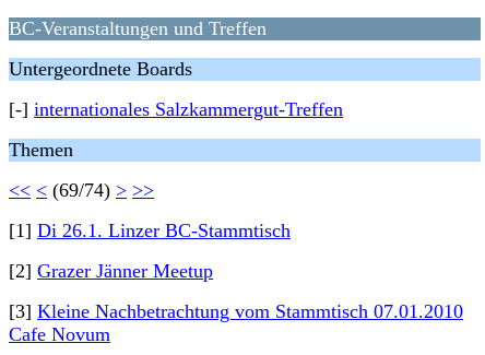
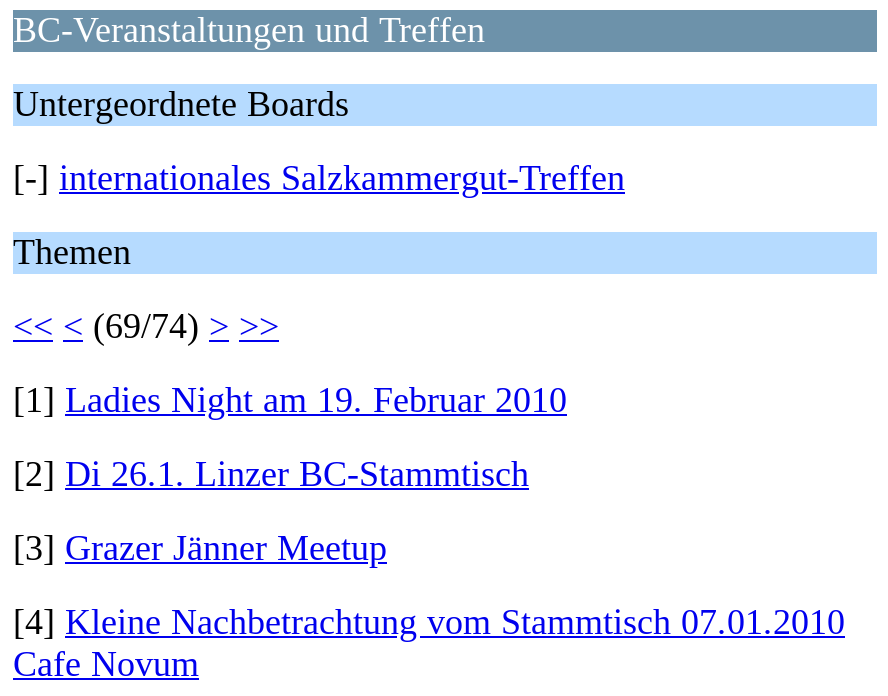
- [1] Di 26.1. Linzer BC-Stammtisch
- [2] Grazer Jänner Meetup
- [3] Kleine Nachbetrachtung vom Stammtisch 07.01.2010
+ [1] Ladies Night am 19. Februar 2010
+ [2] Di 26.1. Linzer BC-Stammtisch
+ [3] Grazer Jänner Meetup
+ [4] Kleine Nachbetrachtung vom Stammtisch 07.01.2010
